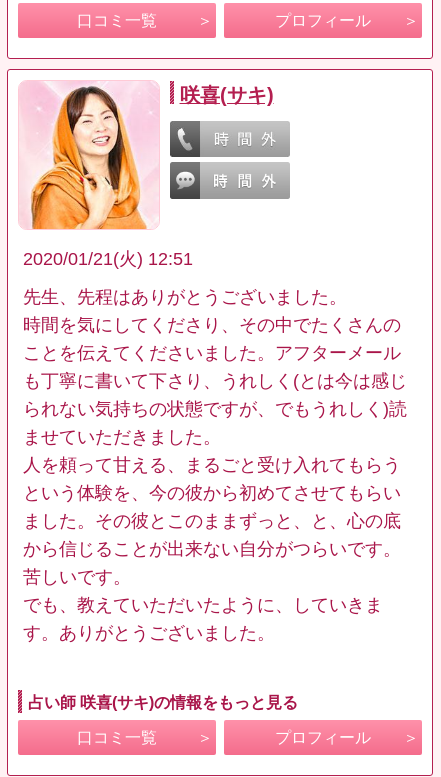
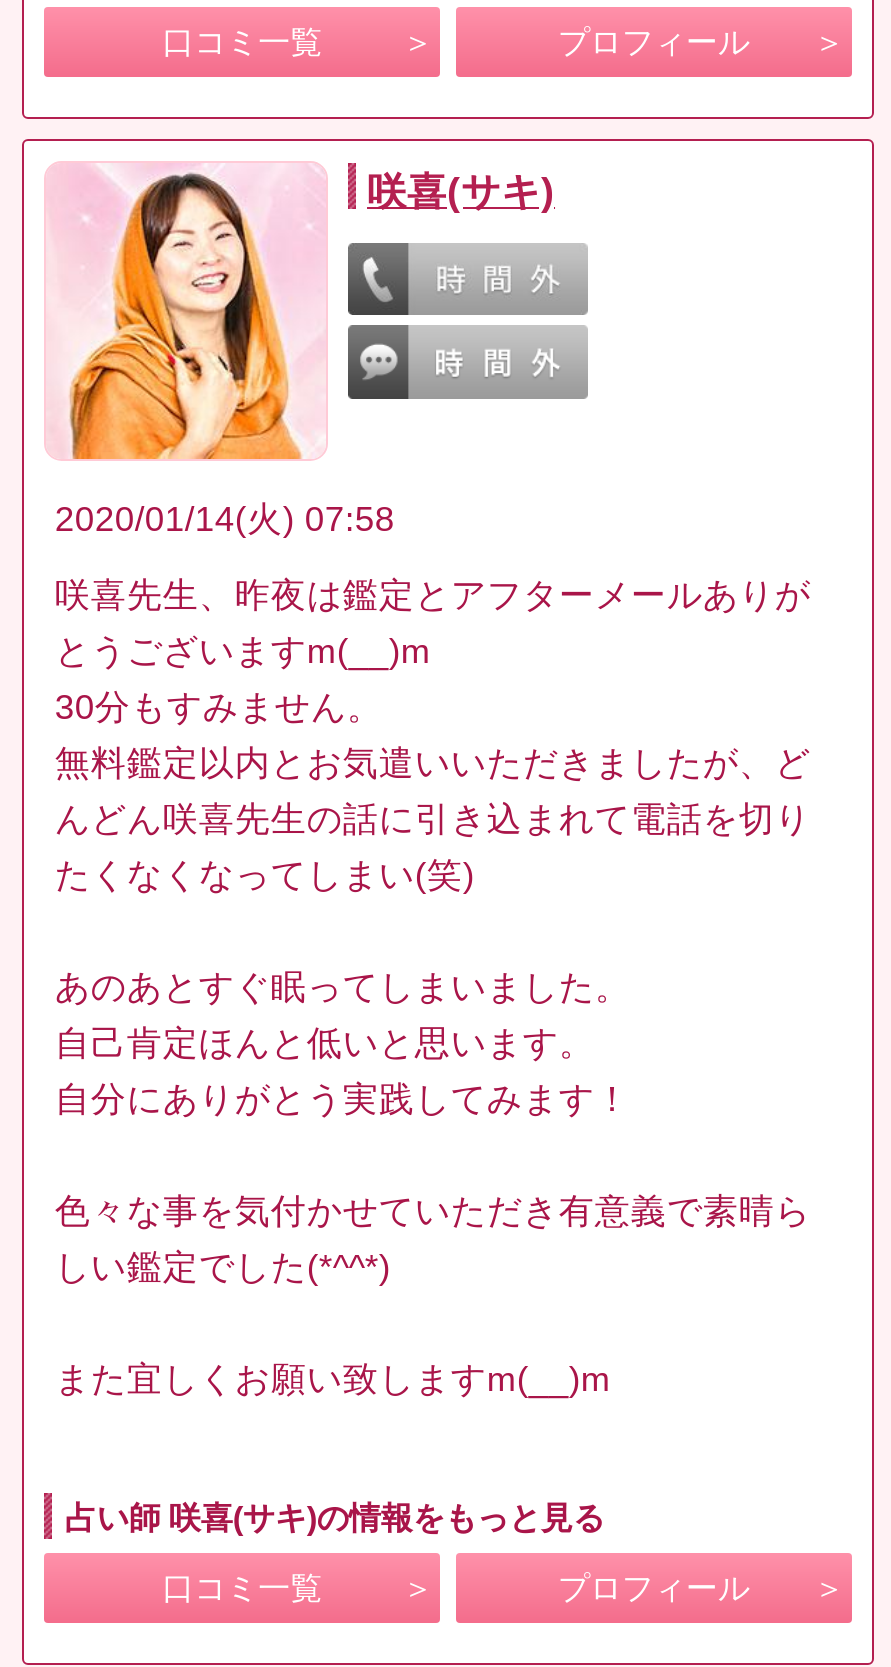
- 2020/01/21(火) 12:51
- 先生、先程はありがとうございました。
- 時間を気にしてくださり、その中でたくさんの
- ことを伝えてくださいました。アフターメール
- も丁寧に書いて下さり、うれしく(とは今は感じ
- られない気持ちの状態ですが、でもうれしく)読
- ませていただきました。
- 人を頼って甘える、まるごと受け入れてもらう
- という体験を、今の彼から初めてさせてもらい
- ました。その彼とこのままずっと、と、心の底
- から信じることが出来ない自分がつらいです。
- 苦しいです。
- でも、教えていただいたように、していきま
- す。ありがとうございました。
+ 2020/01/14(火) 07:58
+ 咲喜先生、昨夜は鑑定とアフターメールありが
+ とうございますm(__)m
+ 30分もすみません。
+ 無料鑑定以内とお気遣いいただきましたが、ど
+ んどん咲喜先生の話に引き込まれて電話を切り
+ たくなくなってしまい(笑)
+ あのあとすぐ眠ってしまいました。
+ 自己肯定ほんと低いと思います。
+ 自分にありがとう実践してみます！
+ 色々な事を気付かせていただき有意義で素晴ら
+ しい鑑定でした(*^^*)
+ また宜しくお願い致しますm(__)m
